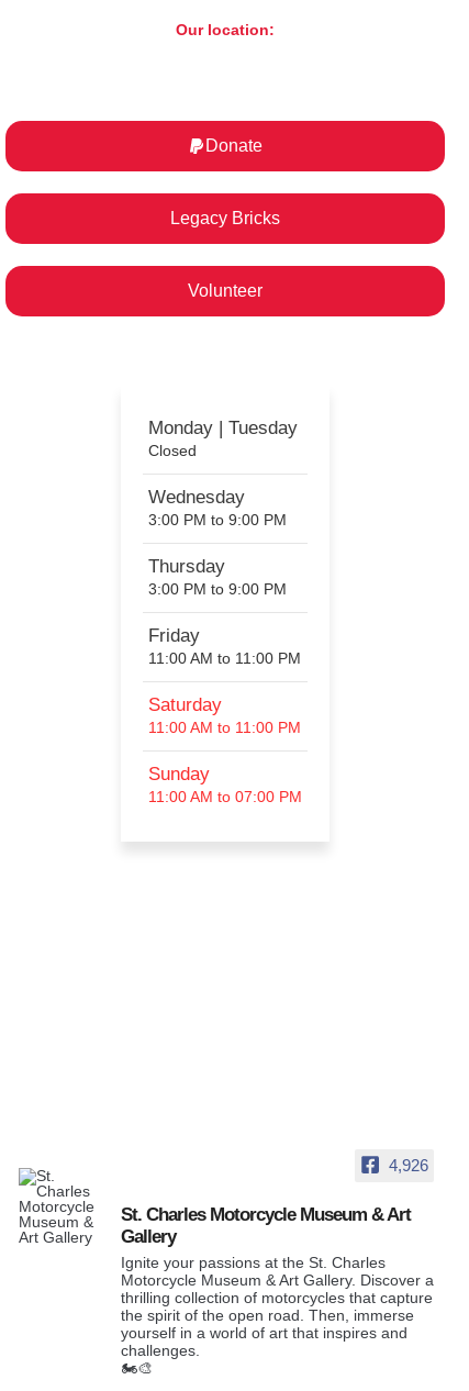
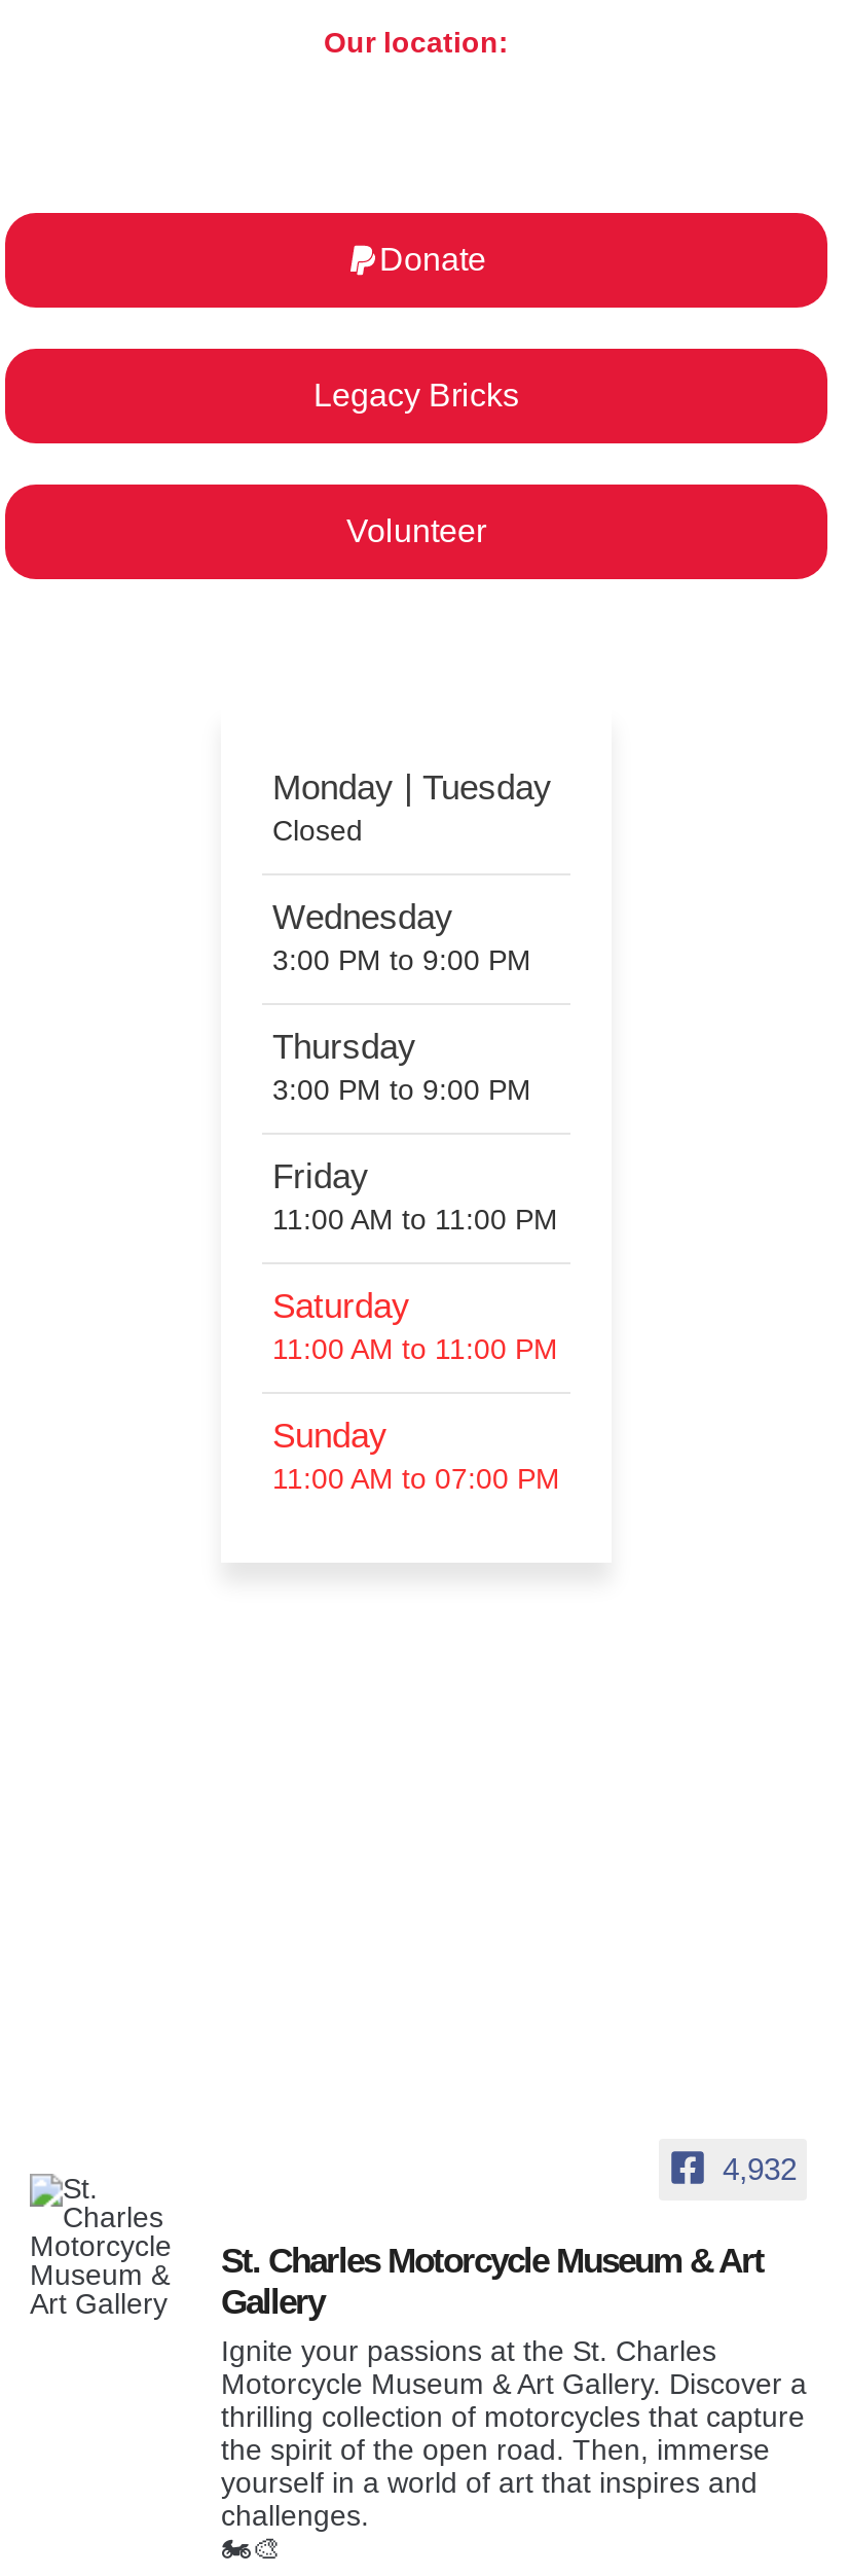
- 4,926
+ 4,932
